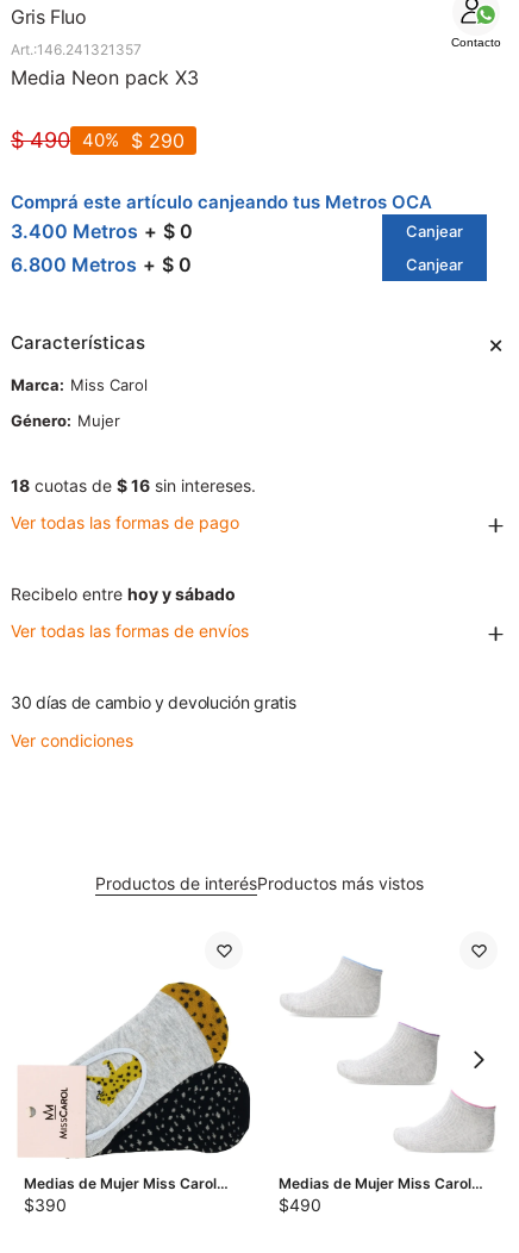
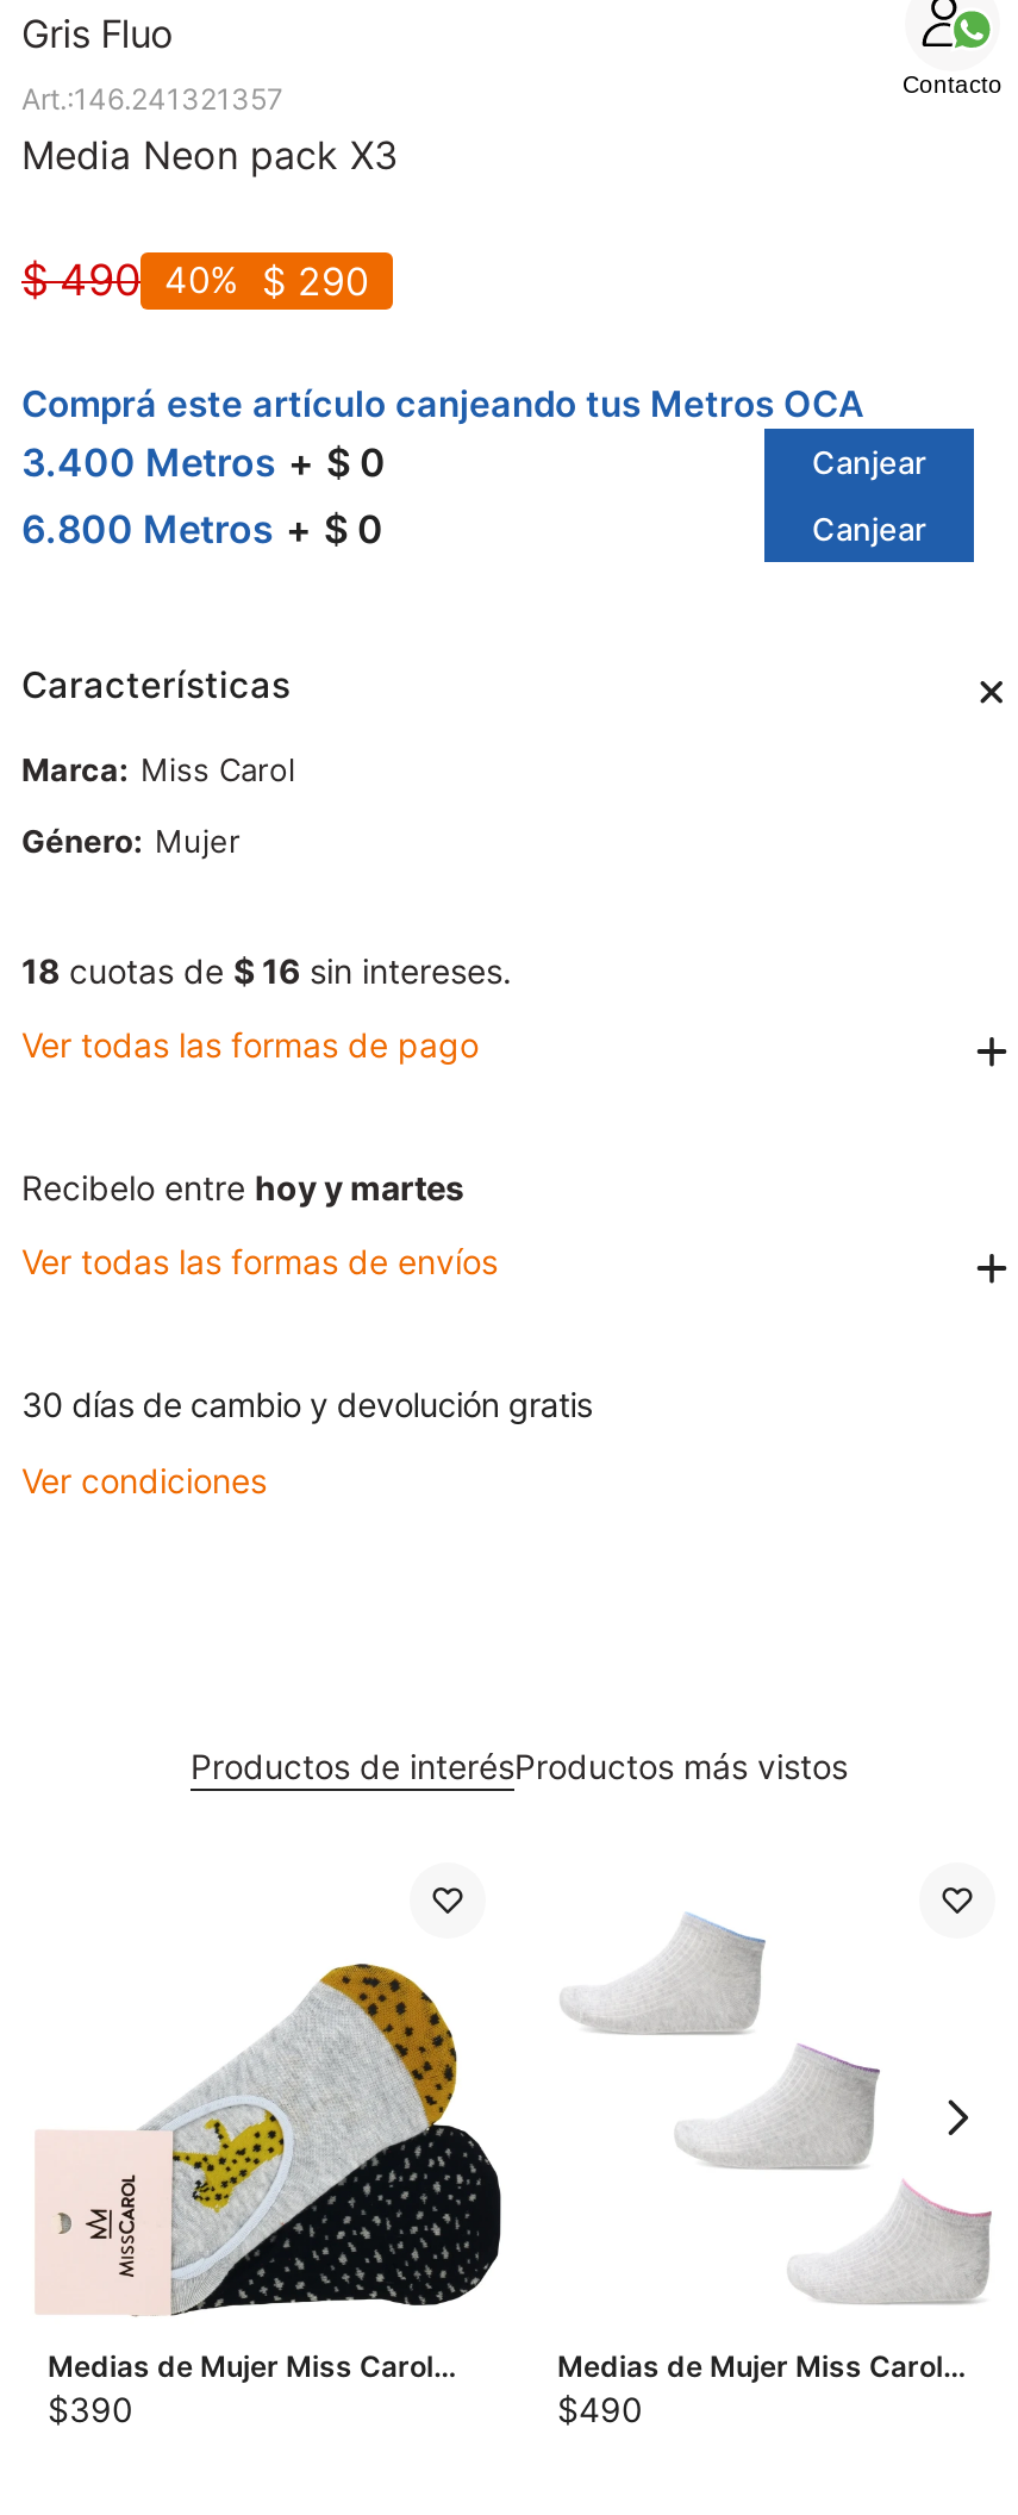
- Recibelo entre hoy y sábado
+ Recibelo entre hoy y martes
